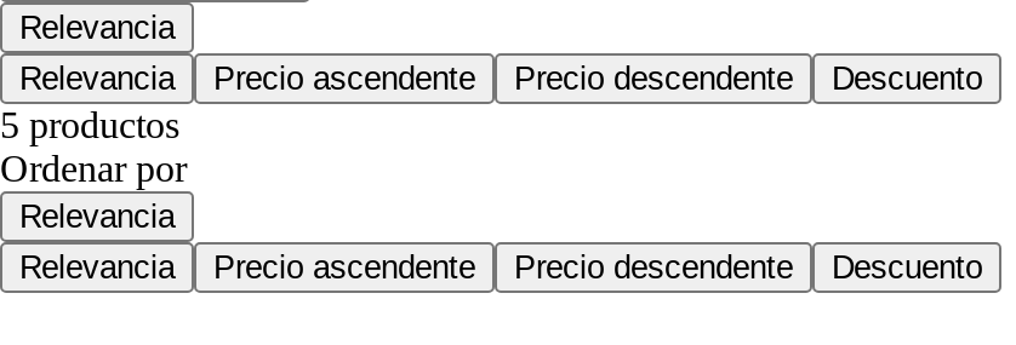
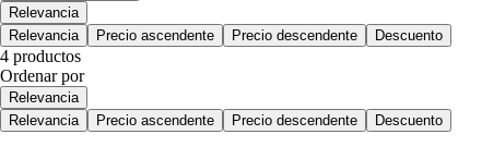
- 5 productos
+ 4 productos
